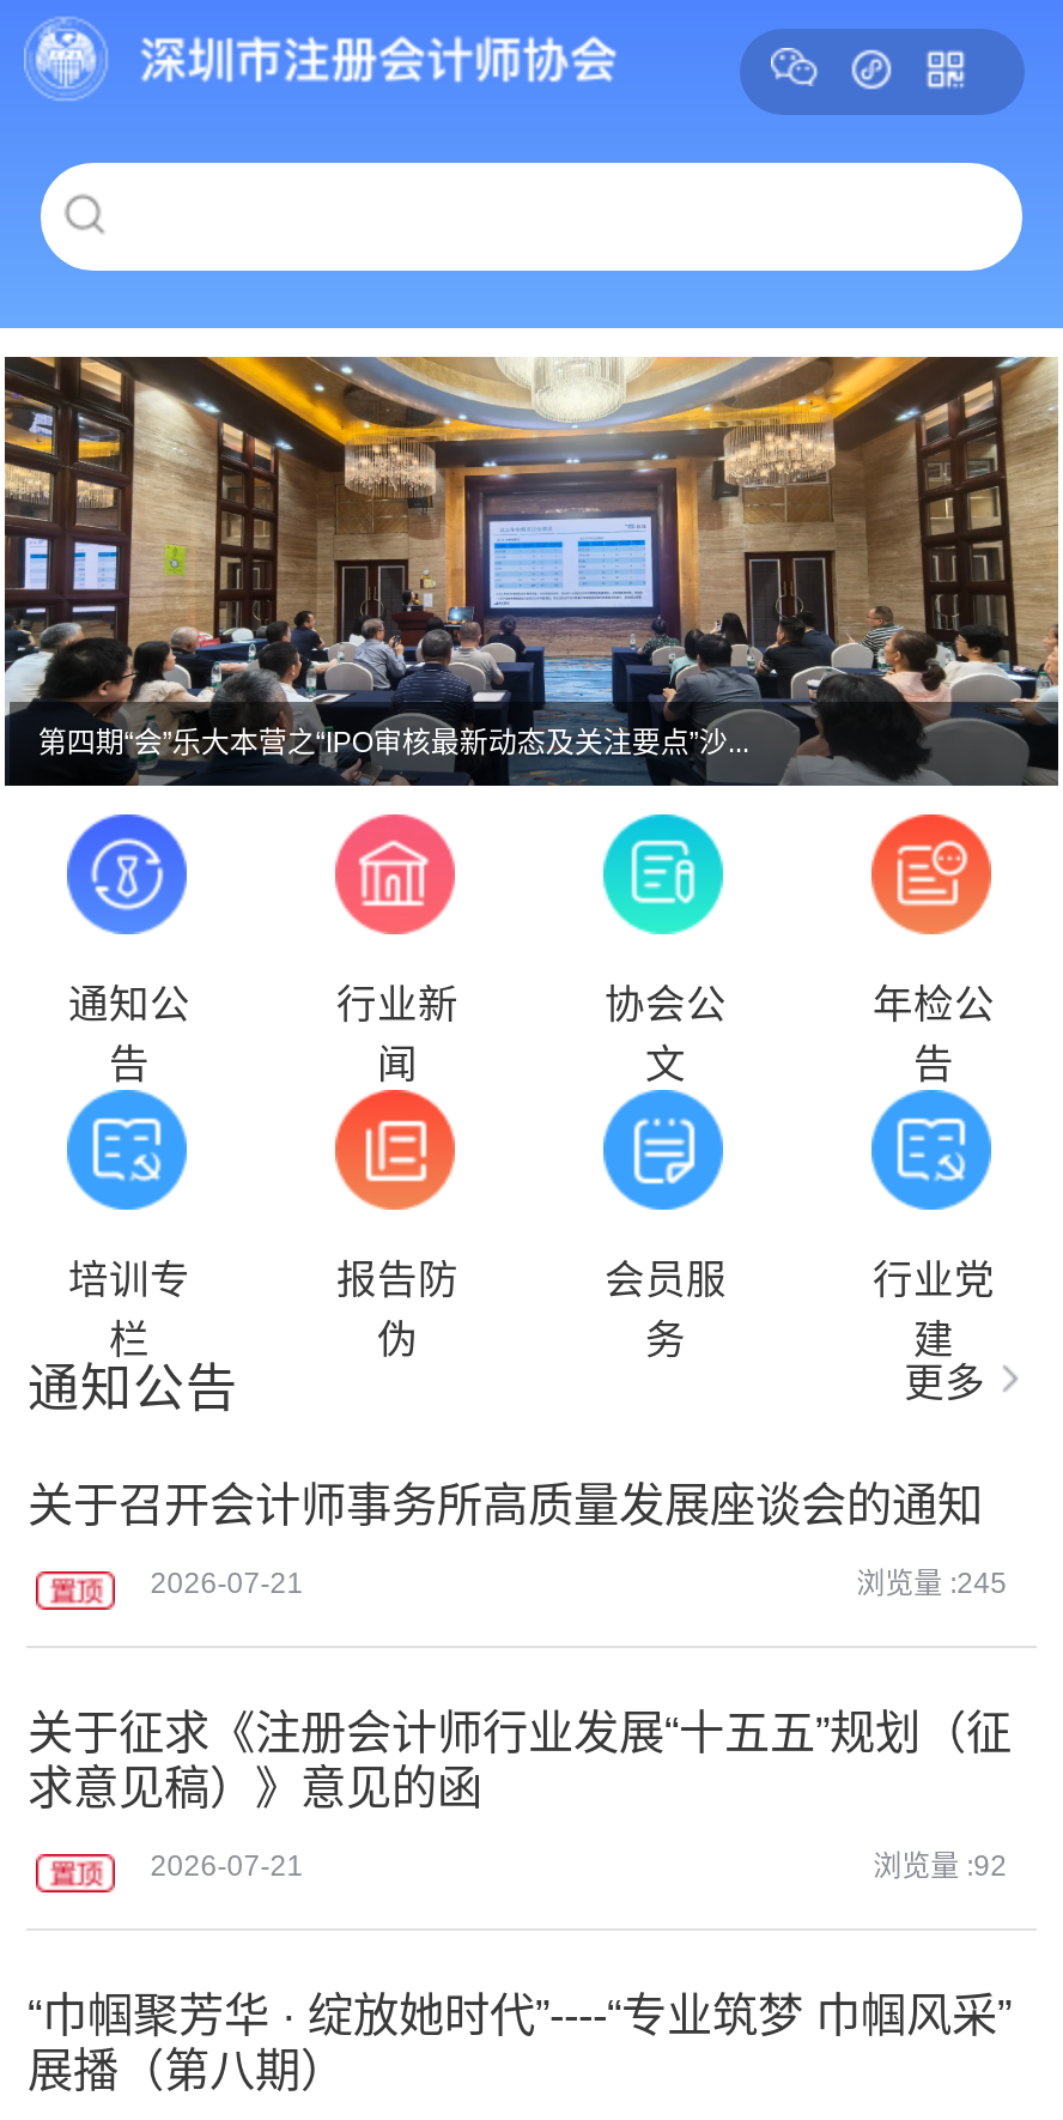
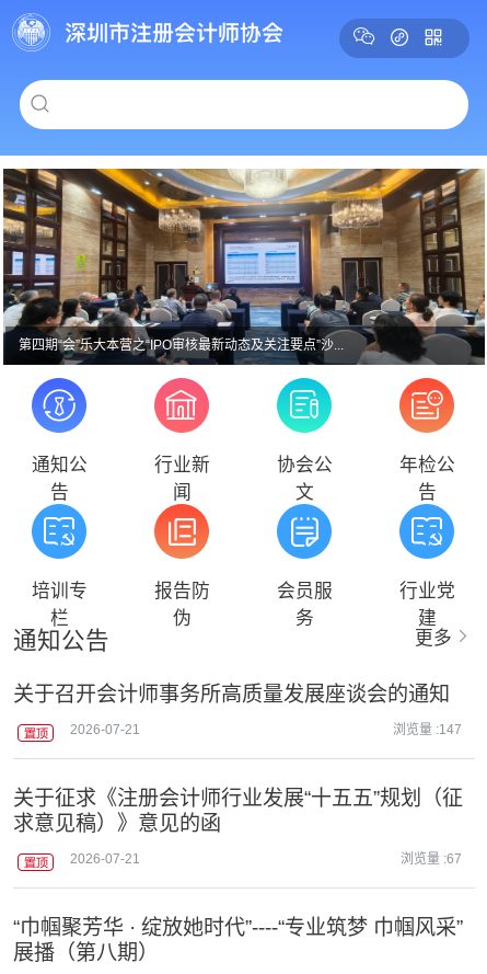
- 浏览量 :245
+ 浏览量 :147

- 浏览量 :92
+ 浏览量 :67
